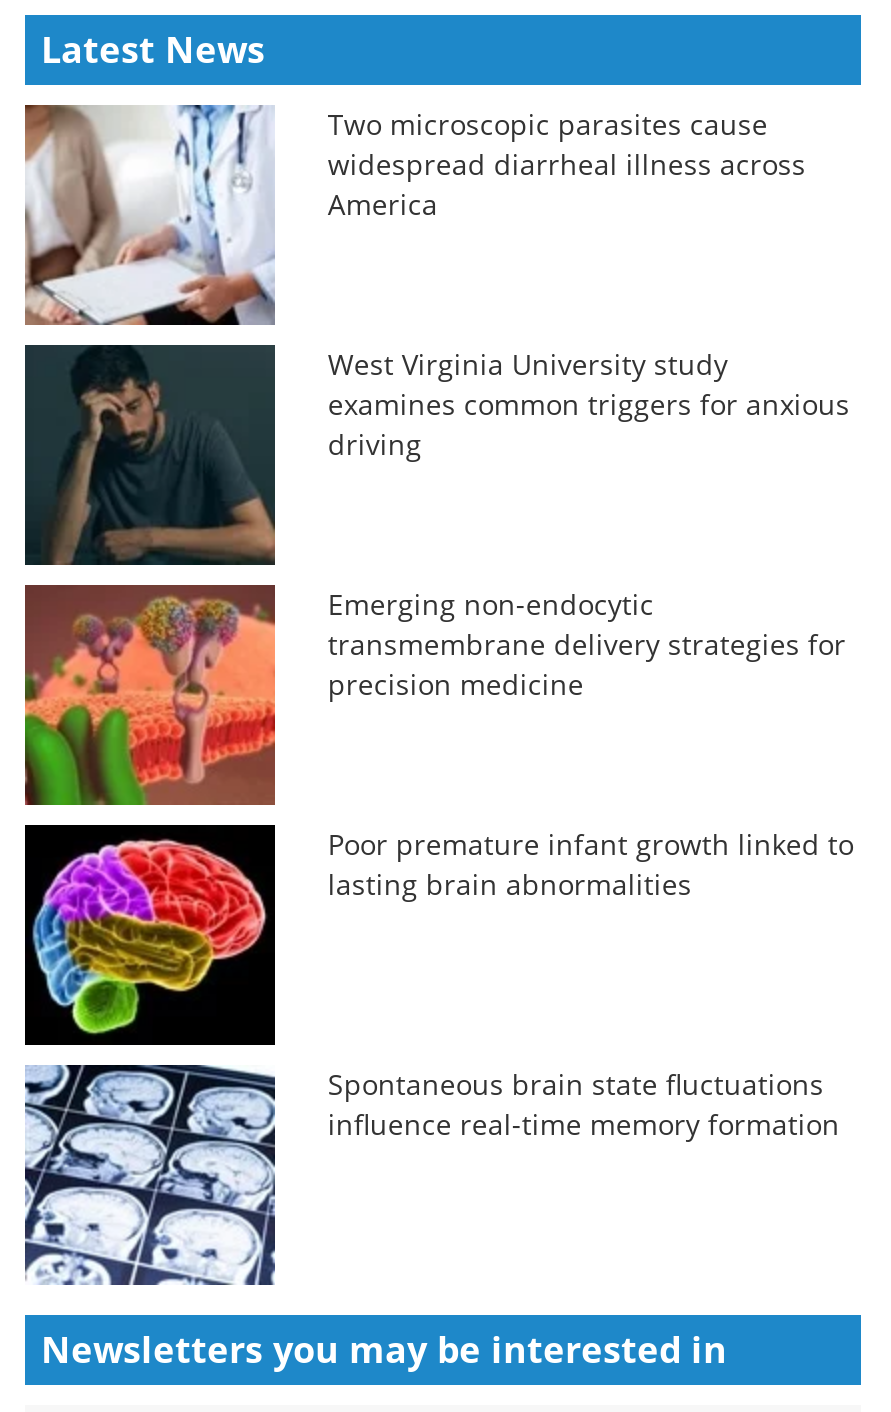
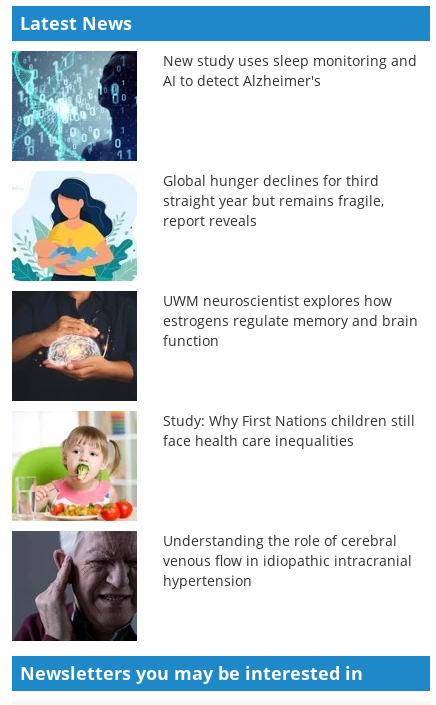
- [image]
- Two microscopic parasites cause
- widespread diarrheal illness across
- America
+ [image]
+ New study uses sleep monitoring and
+ AI to detect Alzheimer's

- [image]
- West Virginia University study
- examines common triggers for anxious
- driving
+ [image]
+ Global hunger declines for third
+ straight year but remains fragile,
+ report reveals

- [image]
- Emerging non-endocytic
- transmembrane delivery strategies for
- precision medicine
+ [image]
+ UWM neuroscientist explores how
+ estrogens regulate memory and brain
+ function

- [image]
- Poor premature infant growth linked to
- lasting brain abnormalities
+ [image]
+ Study: Why First Nations children still
+ face health care inequalities

- [image]
- Spontaneous brain state fluctuations
- influence real-time memory formation
+ [image]
+ Understanding the role of cerebral
+ venous flow in idiopathic intracranial
+ hypertension
